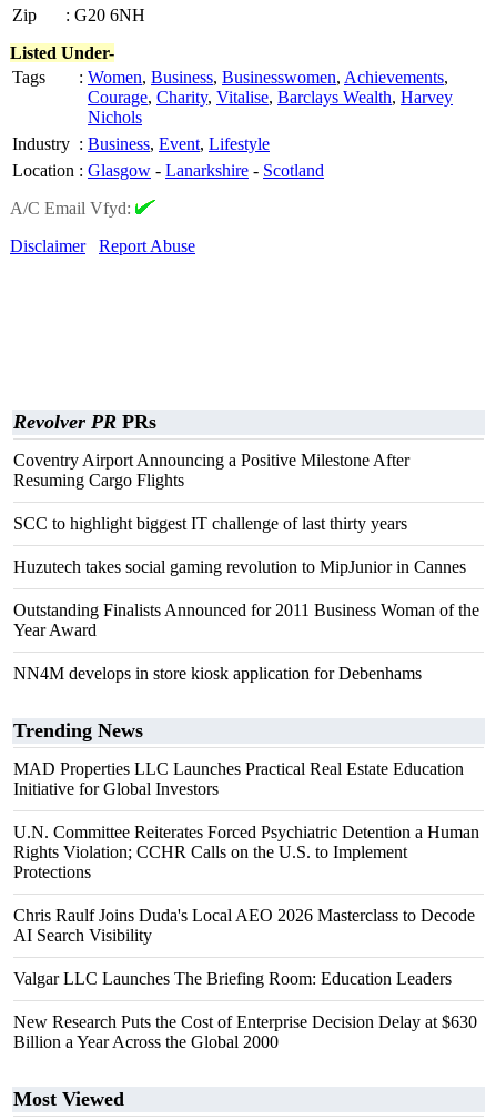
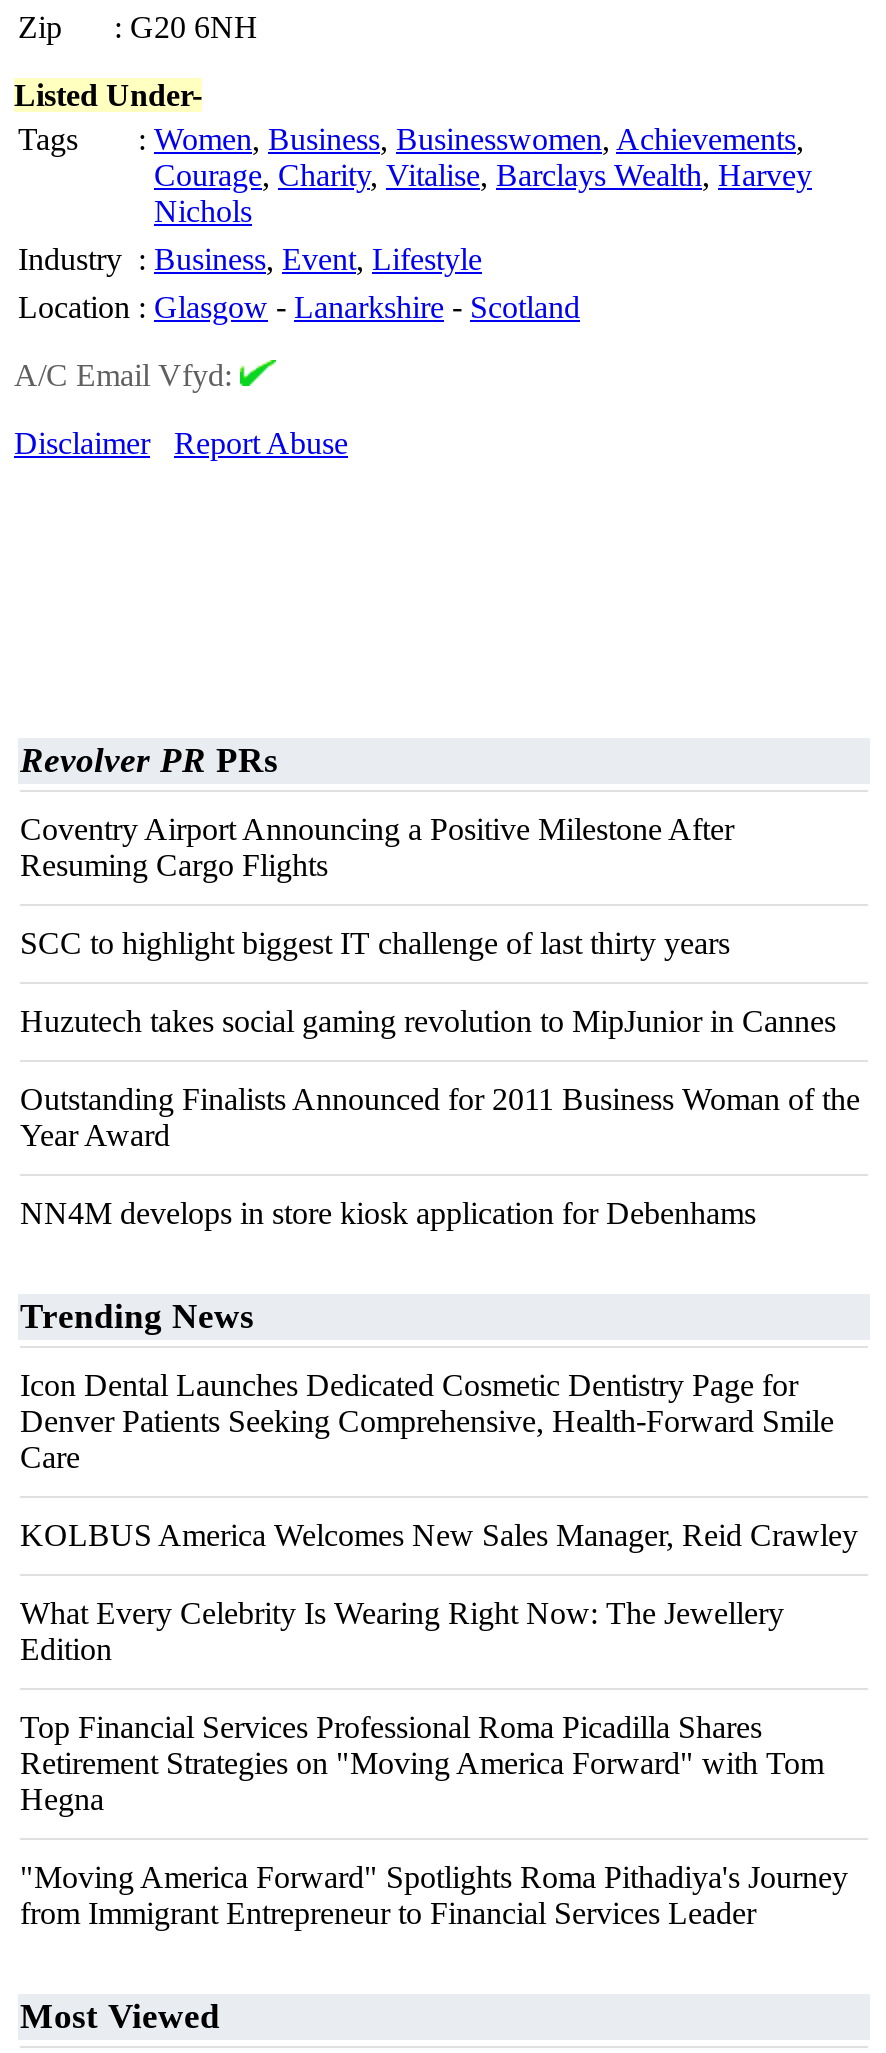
- MAD Properties LLC Launches Practical Real Estate Education
- Initiative for Global Investors
+ Icon Dental Launches Dedicated Cosmetic Dentistry Page for
+ Denver Patients Seeking Comprehensive, Health-Forward Smile
+ Care

- U.N. Committee Reiterates Forced Psychiatric Detention a Human
- Rights Violation; CCHR Calls on the U.S. to Implement
- Protections
+ KOLBUS America Welcomes New Sales Manager, Reid Crawley

- Chris Raulf Joins Duda's Local AEO 2026 Masterclass to Decode
- AI Search Visibility
+ What Every Celebrity Is Wearing Right Now: The Jewellery
+ Edition

- Valgar LLC Launches The Briefing Room: Education Leaders
+ Top Financial Services Professional Roma Picadilla Shares
+ Retirement Strategies on "Moving America Forward" with Tom
+ Hegna

- New Research Puts the Cost of Enterprise Decision Delay at $630
- Billion a Year Across the Global 2000
+ "Moving America Forward" Spotlights Roma Pithadiya's Journey
+ from Immigrant Entrepreneur to Financial Services Leader
